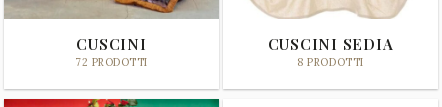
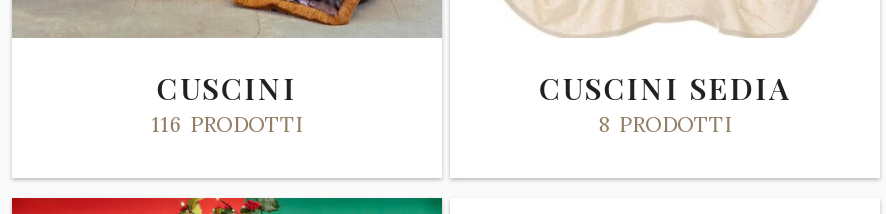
- 72 PRODOTTI
+ 116 PRODOTTI
